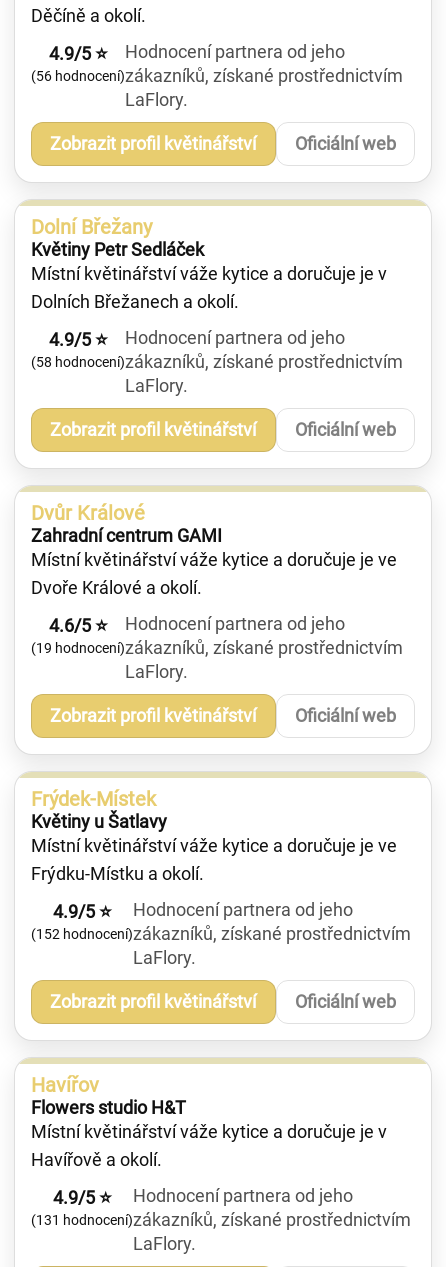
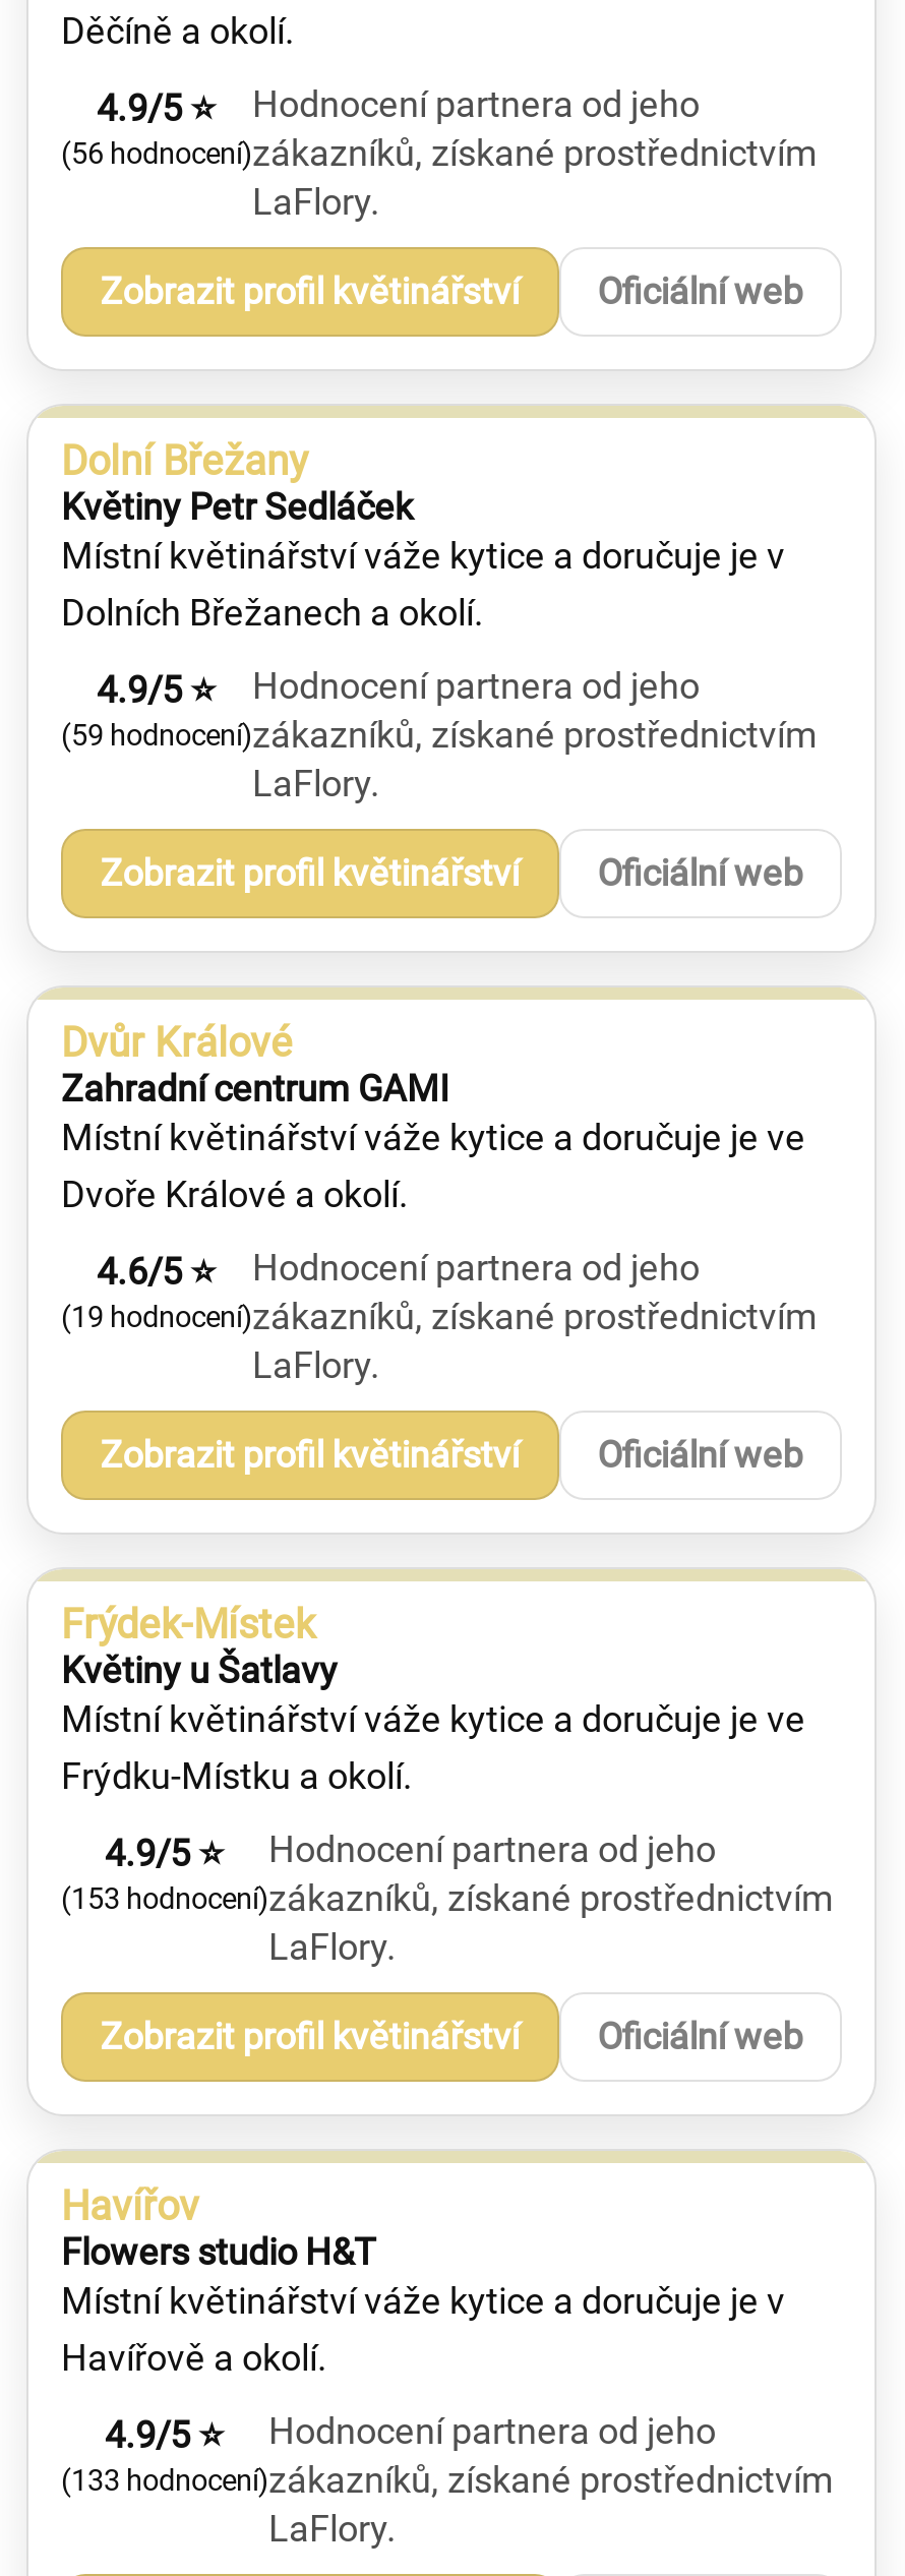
- (58 hodnocení) zákazníků, získané prostřednictvím
+ (59 hodnocení) zákazníků, získané prostřednictvím

- (152 hodnocení) zákazníků, získané prostřednictvím
+ (153 hodnocení) zákazníků, získané prostřednictvím

- (131 hodnocení) zákazníků, získané prostřednictvím
+ (133 hodnocení) zákazníků, získané prostřednictvím
